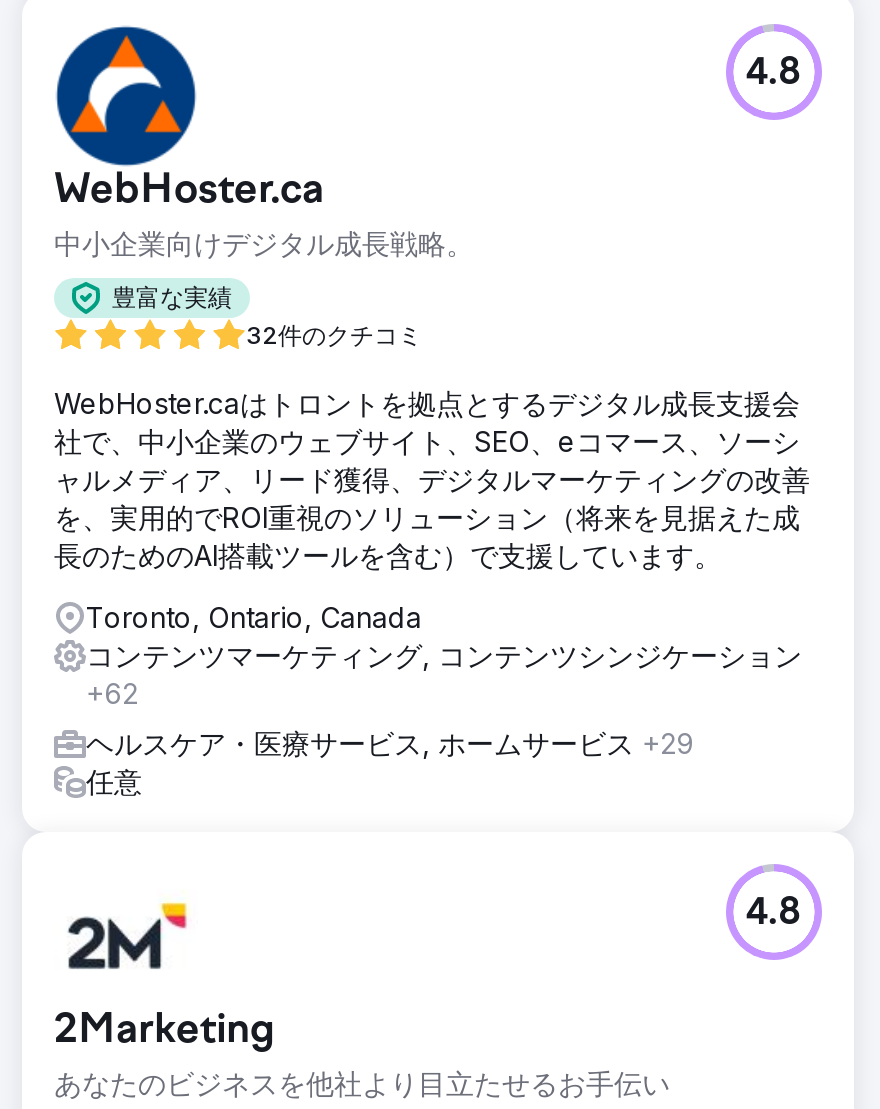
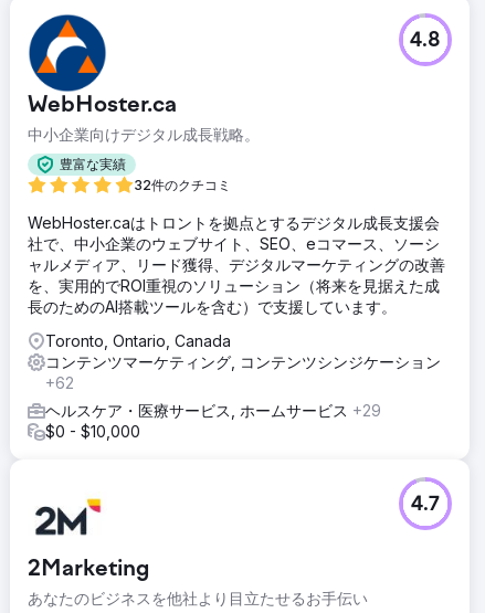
- 任意
+ $0 - $10,000

- 4.8
+ 4.7
